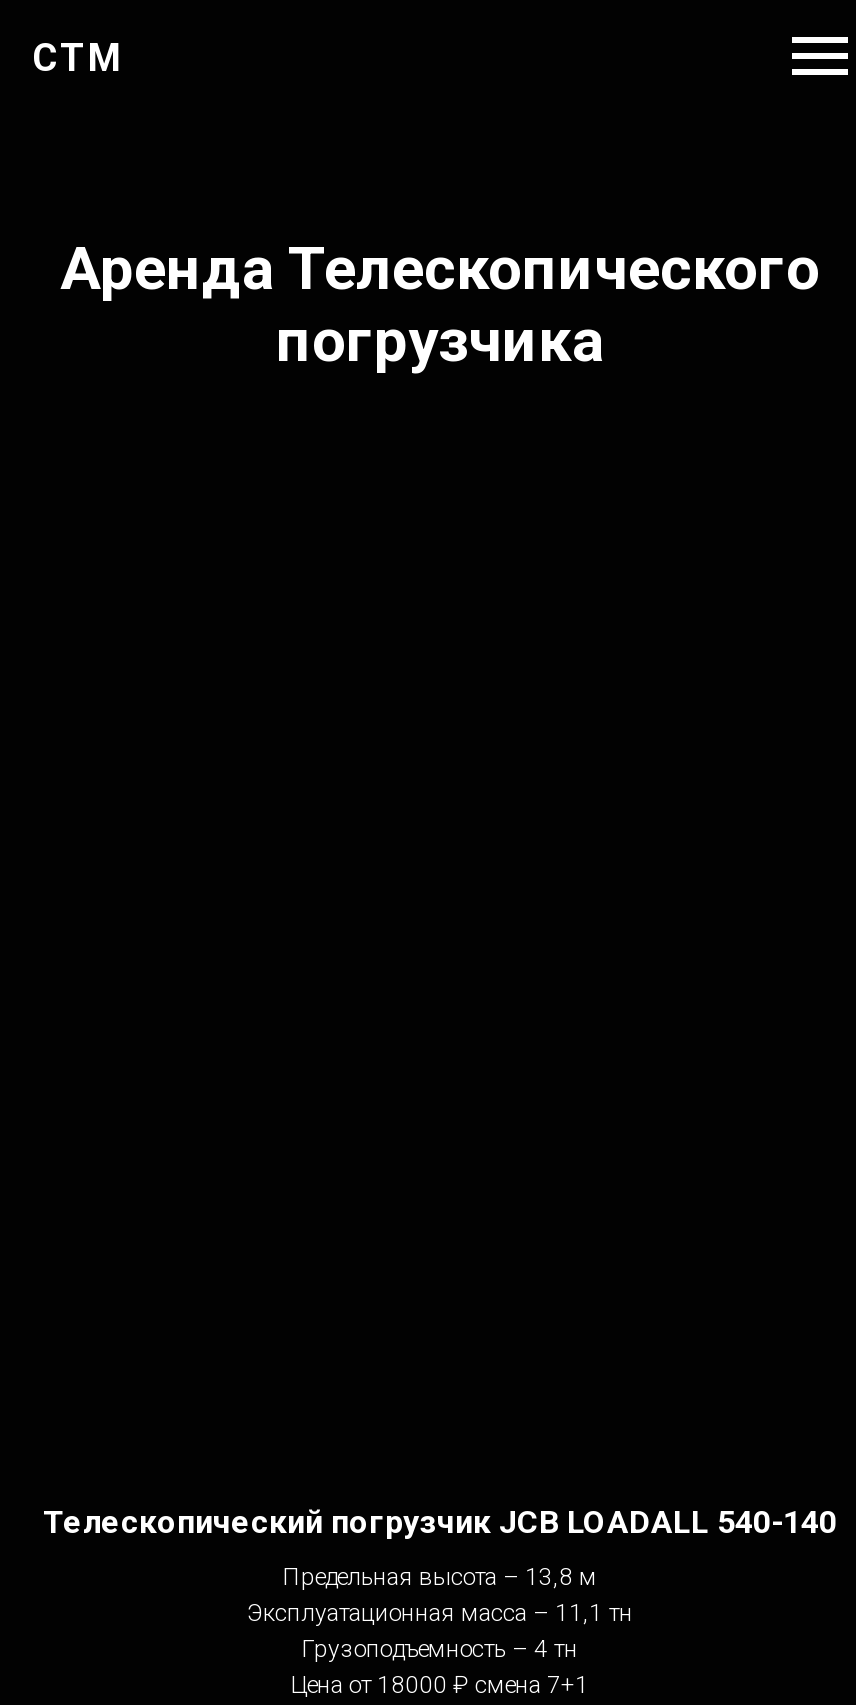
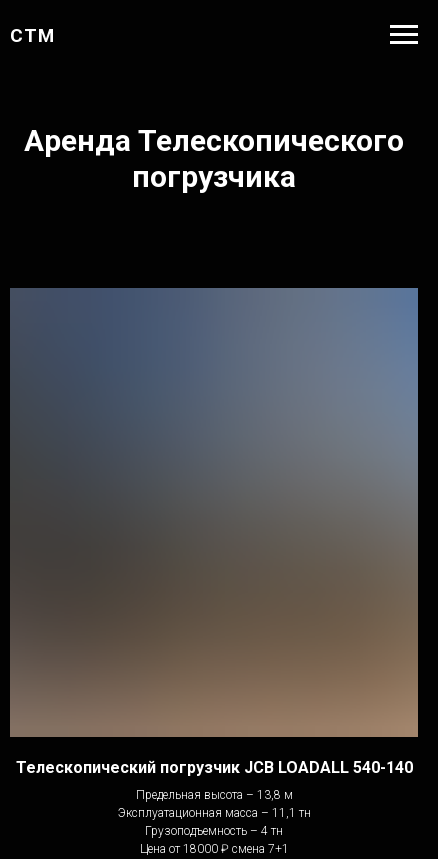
+ [image]
